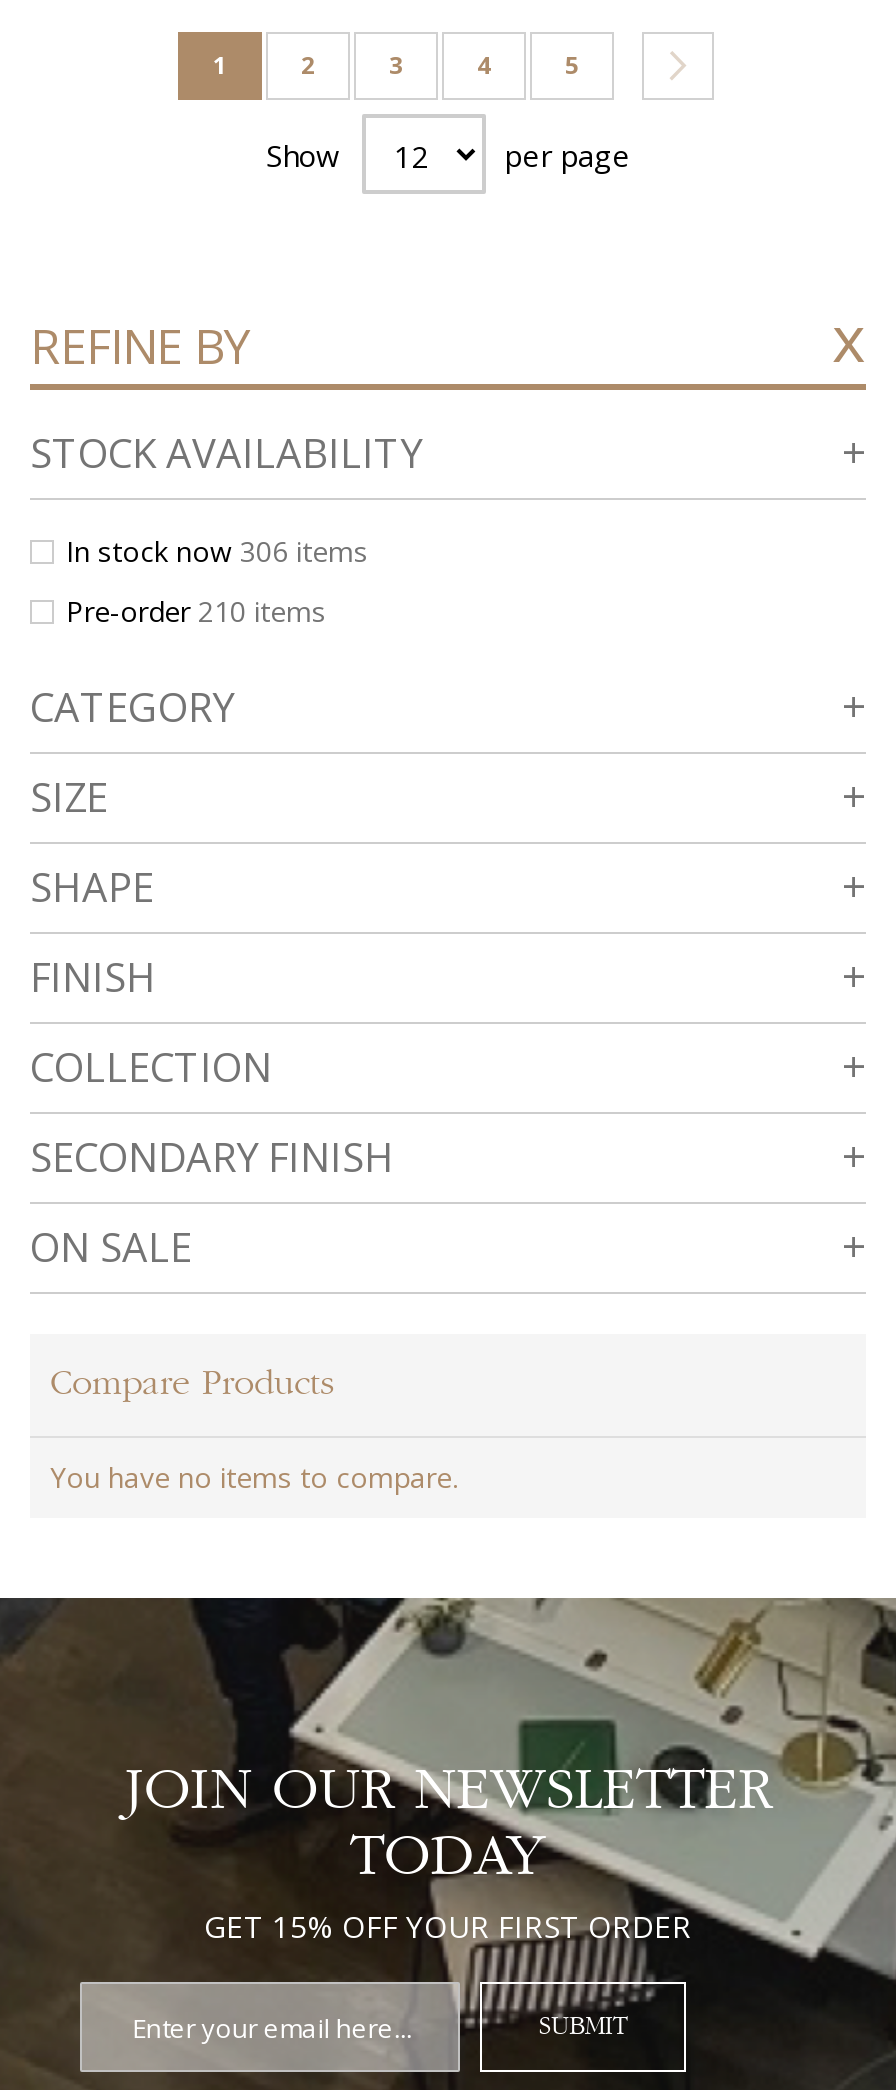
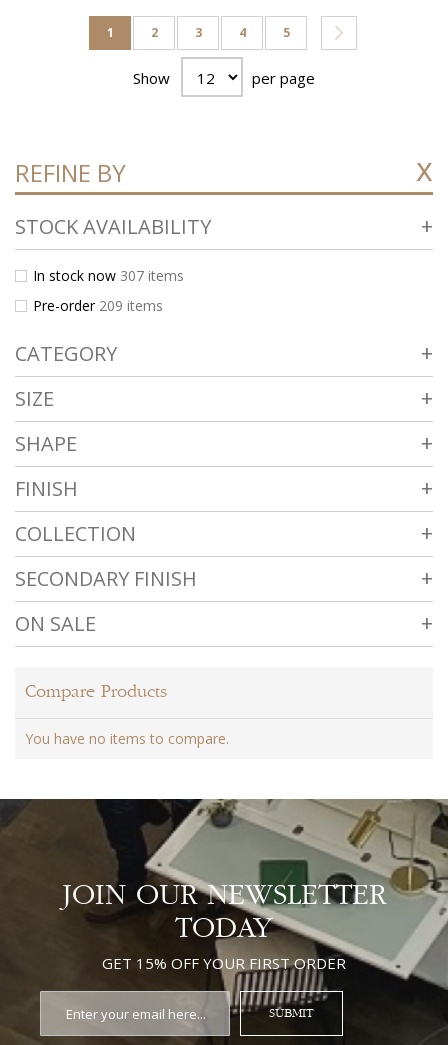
- In stock now 306 items
+ In stock now 307 items

- Pre-order 210 items
+ Pre-order 209 items
